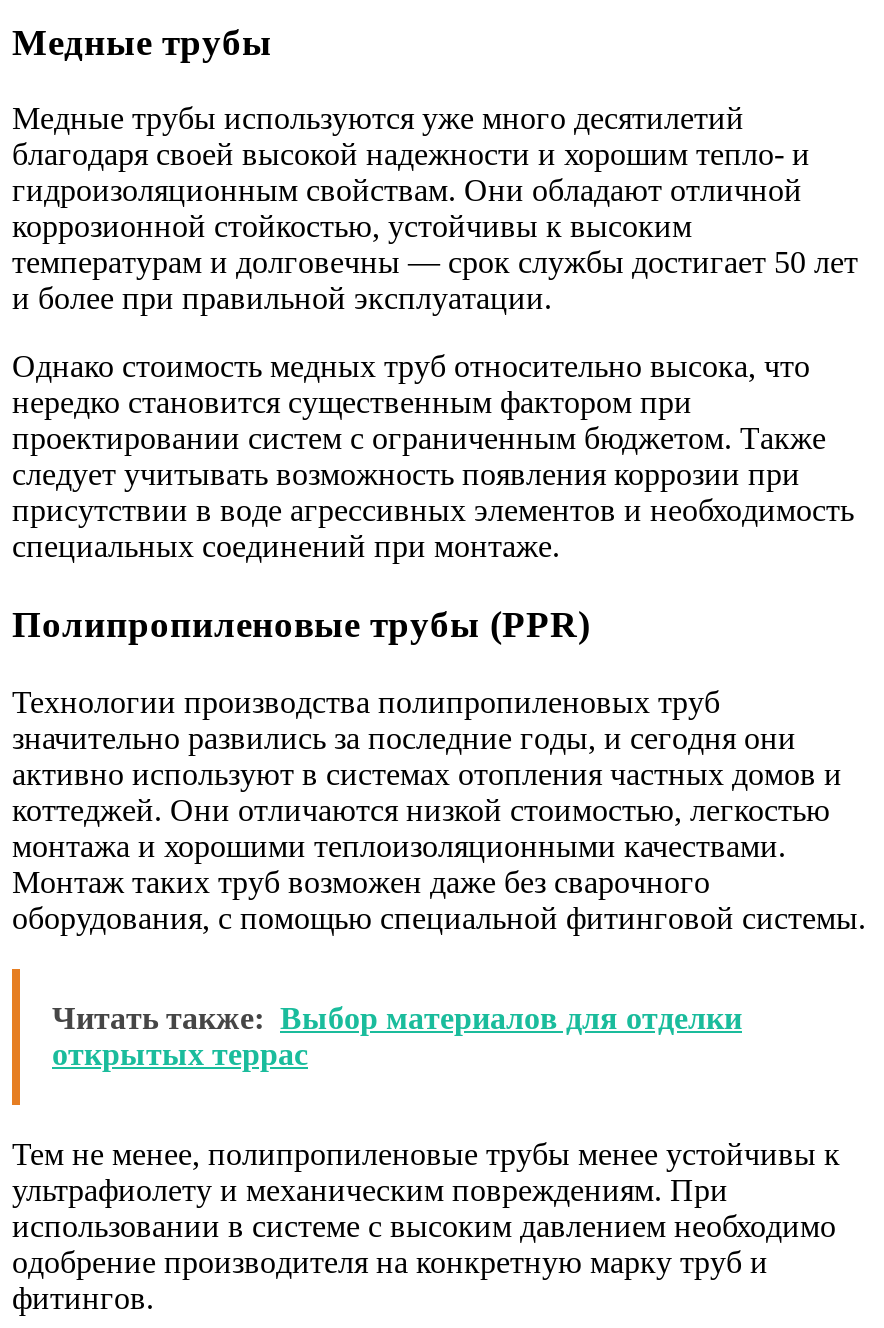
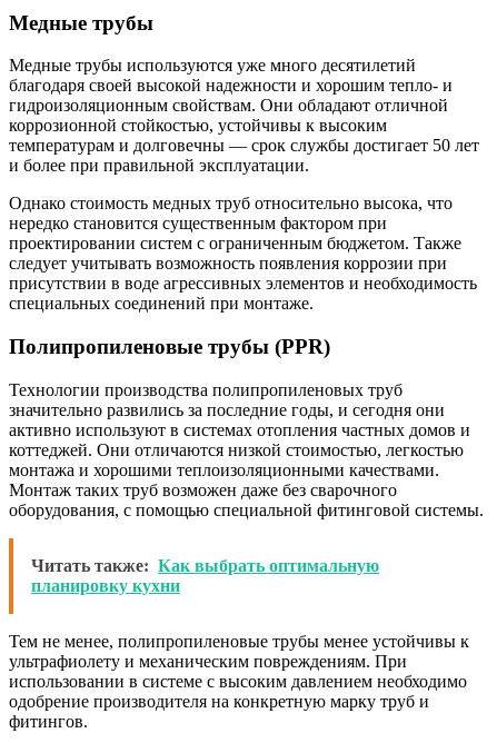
- Читать также: Выбор материалов для отделки
- открытых террас
+ Читать также: Как выбрать оптимальную
+ планировку кухни
